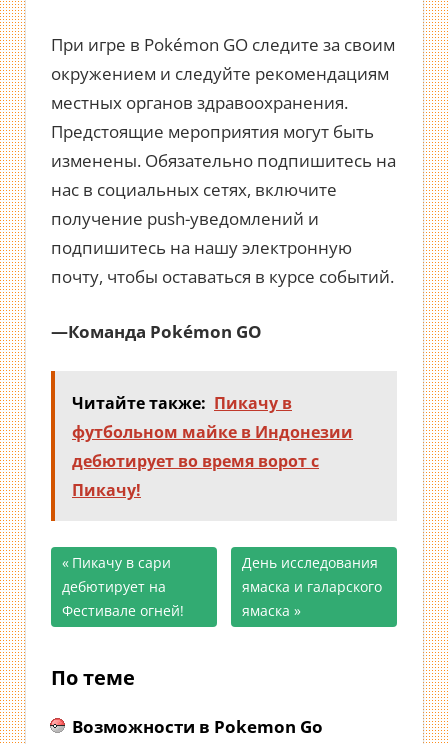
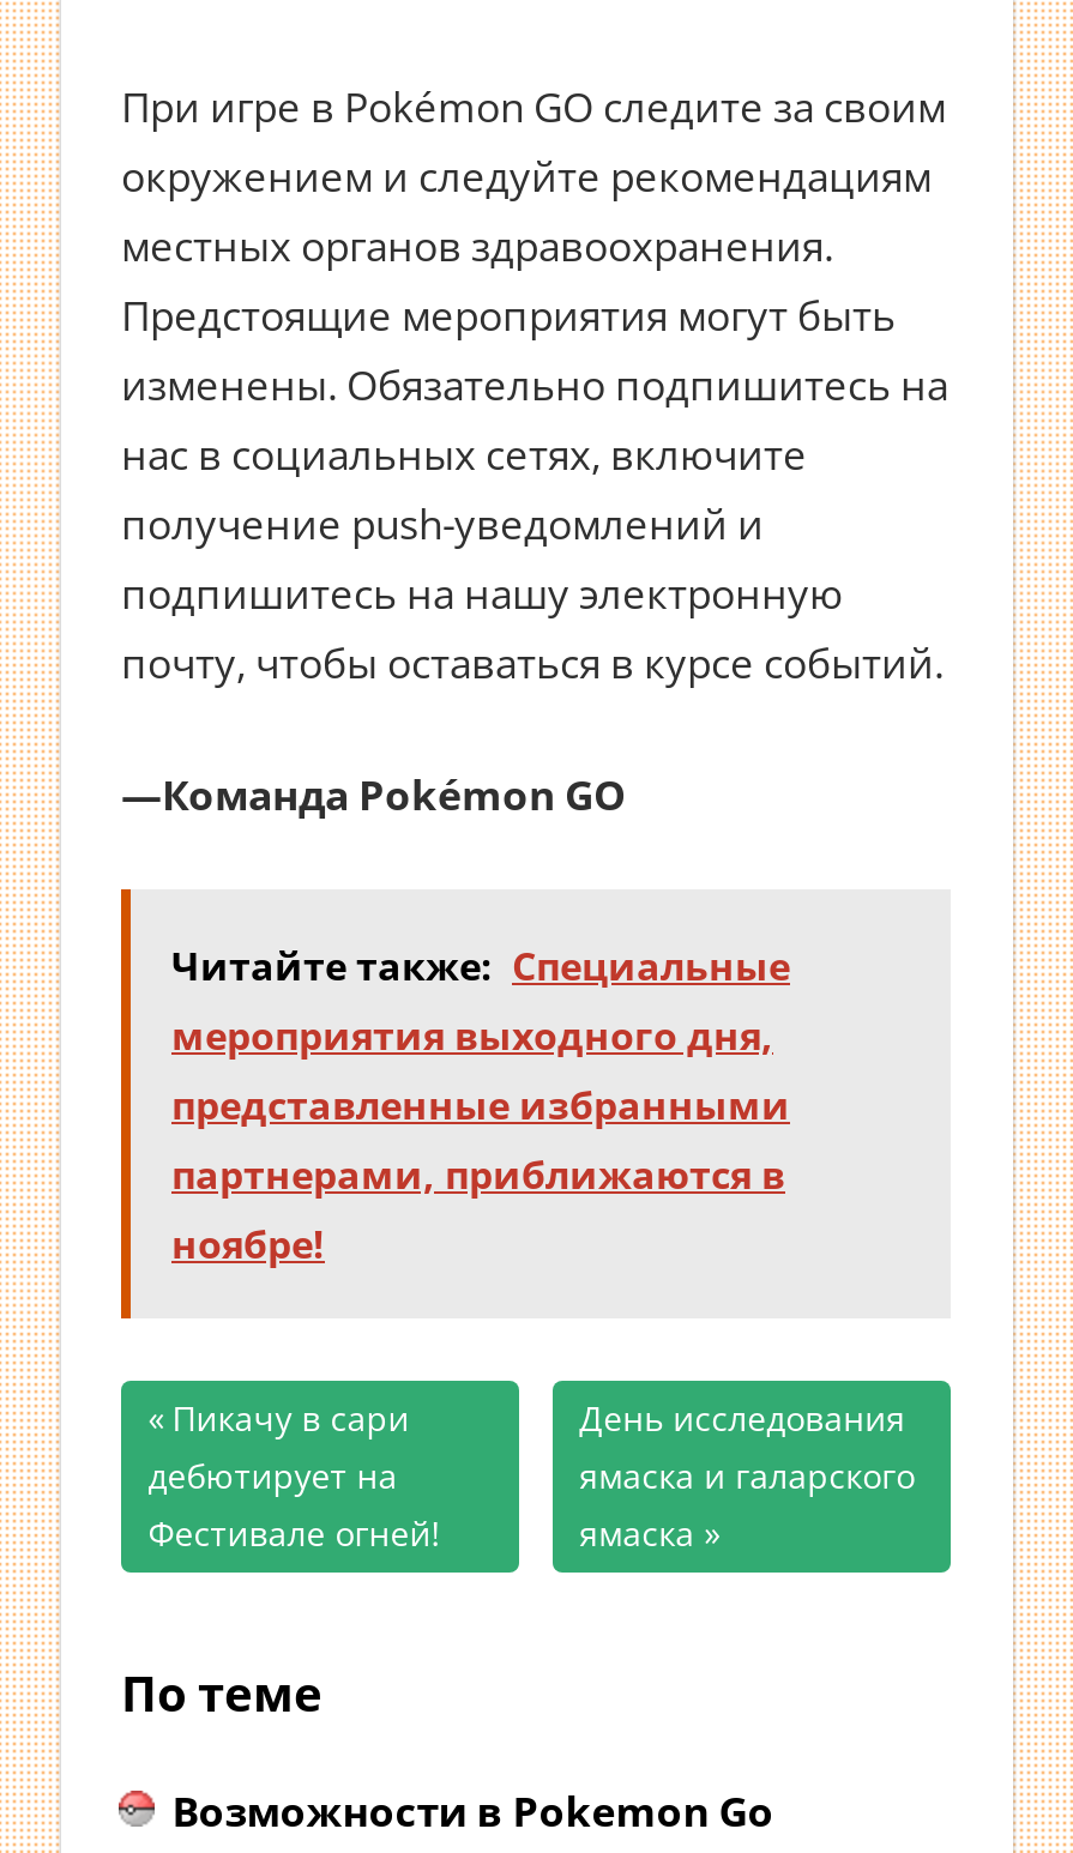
- Читайте также: Пикачу в
- футбольном майке в Индонезии
- дебютирует во время ворот с
- Пикачу!
+ Читайте также: Специальные
+ мероприятия выходного дня,
+ представленные избранными
+ партнерами, приближаются в
+ ноябре!
